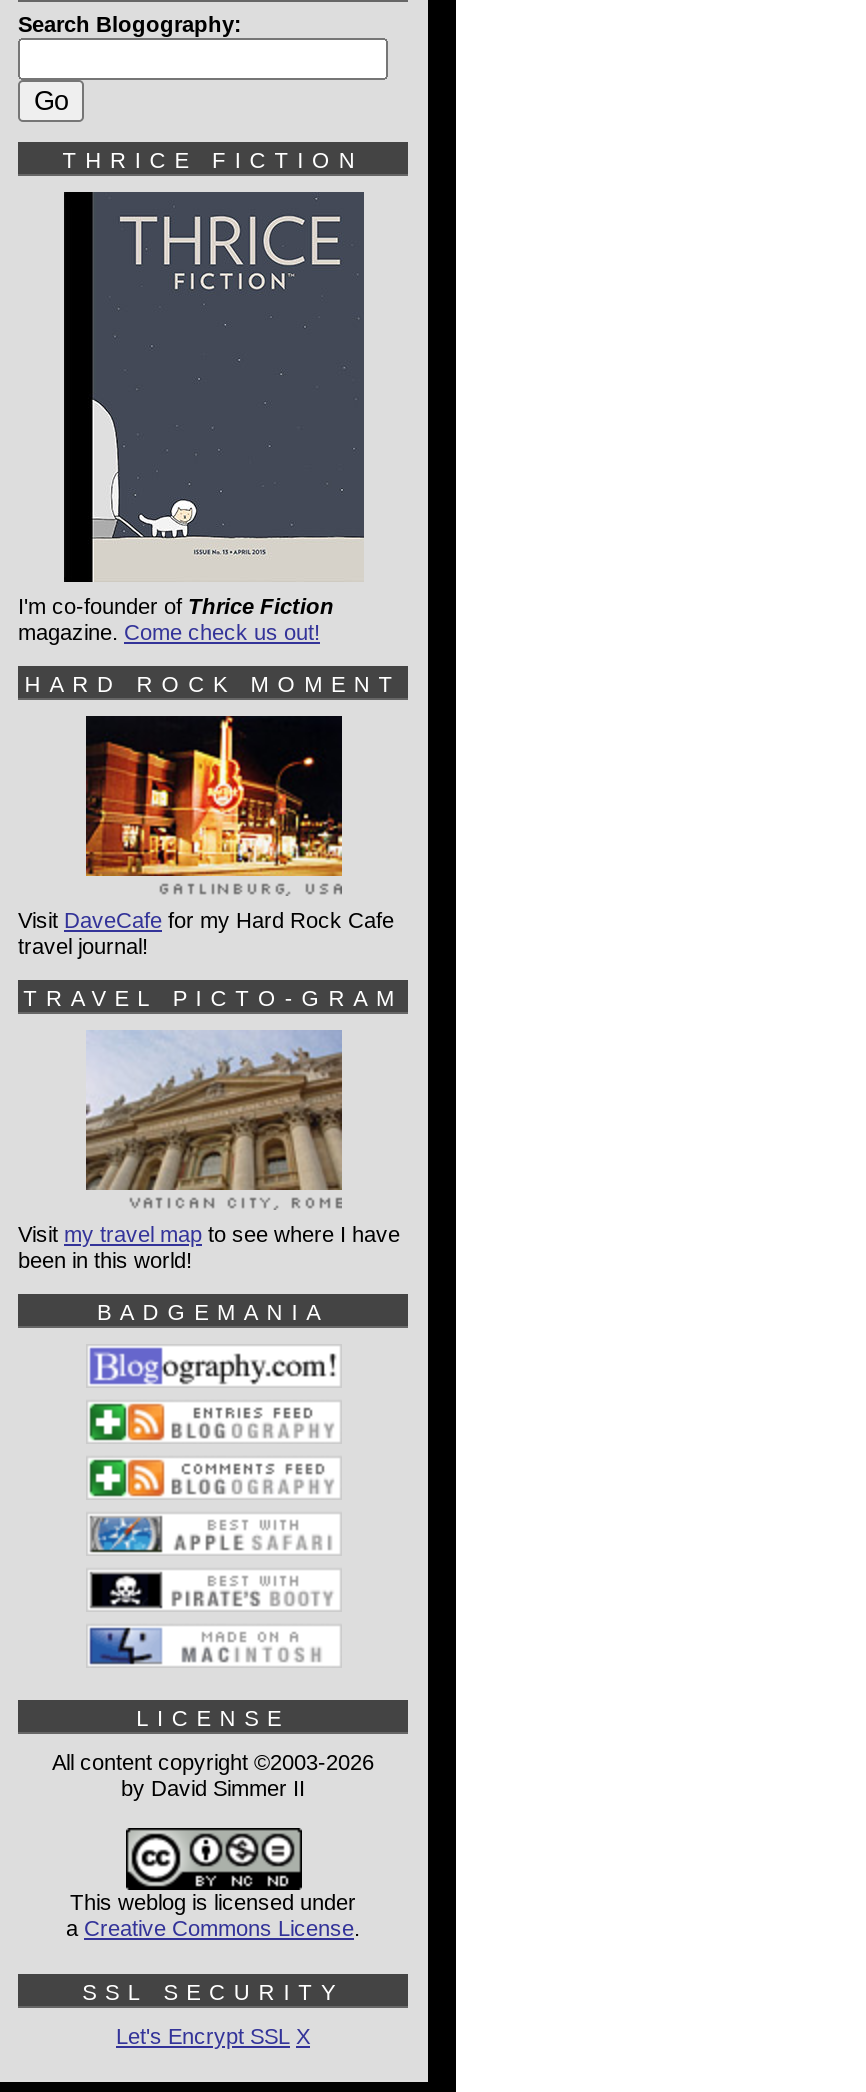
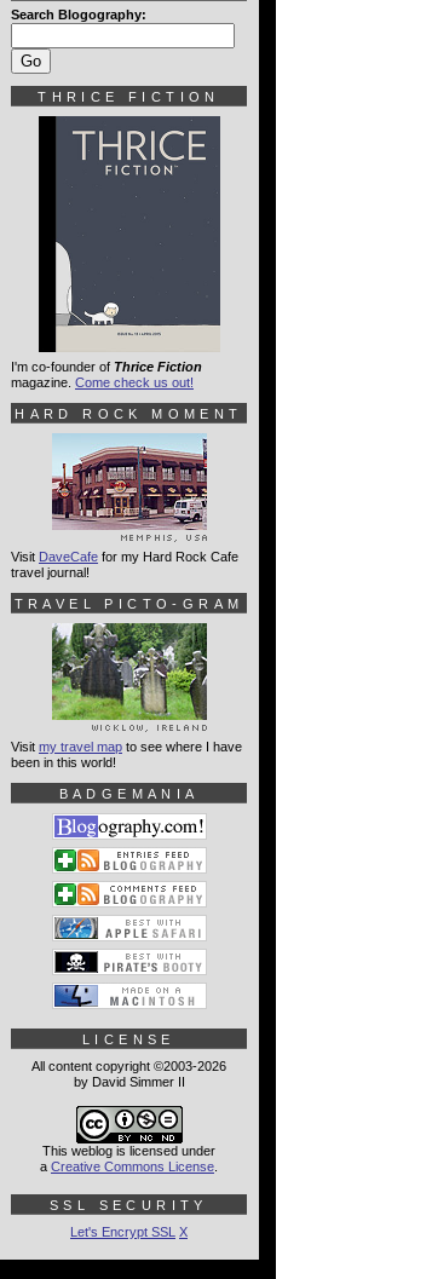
- [image]
+ [image]

- [image]
+ [image]
